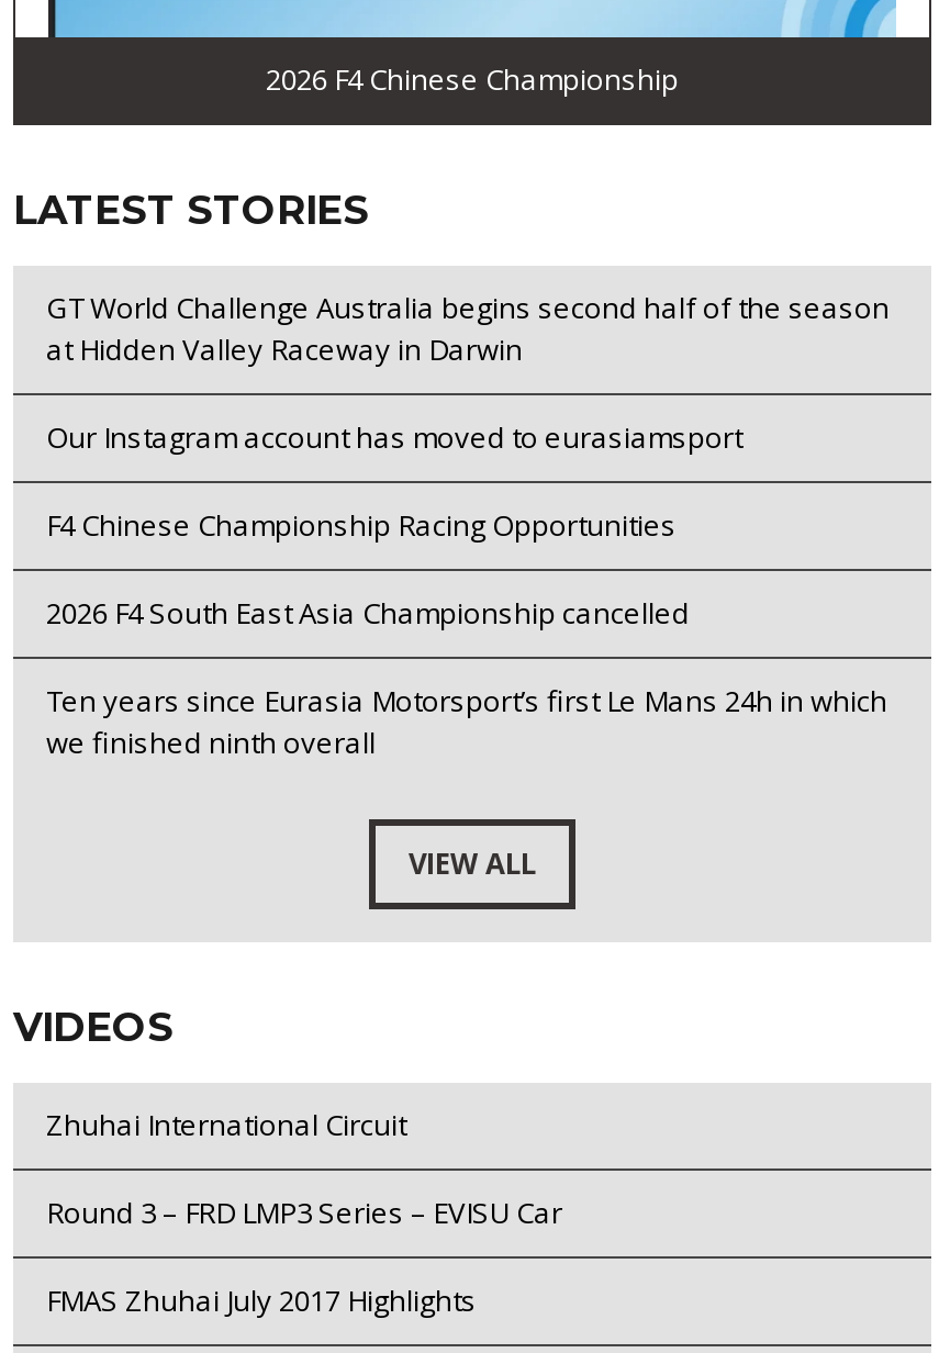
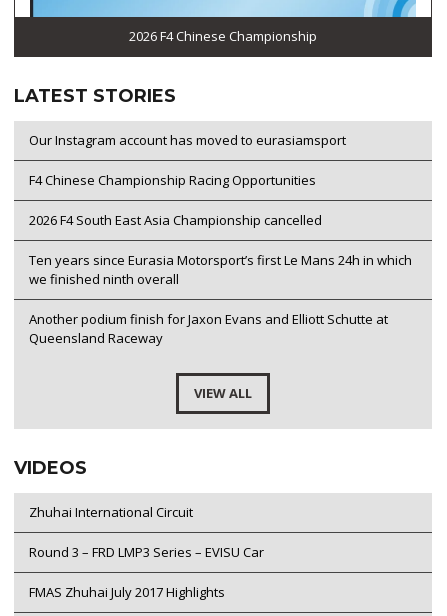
- GT World Challenge Australia begins second half of the season
- at Hidden Valley Raceway in Darwin

moved up: Our Instagram account has moved to eurasiamsport | F4 Chinese Championship Racing Opportunities | 2026 F4 South East Asia Championship cancelled | Ten years since Eurasia Motorsport’s first Le Mans 24h in which | we finished ninth overall

+ Another podium finish for Jaxon Evans and Elliott Schutte at
+ Queensland Raceway
